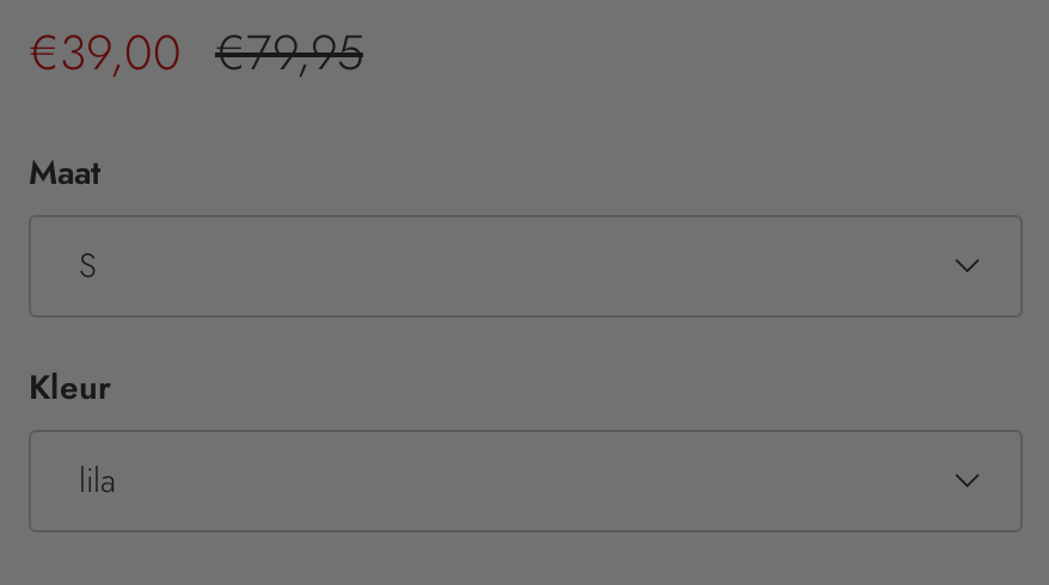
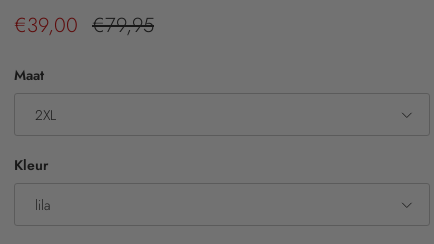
- S
+ 2XL
